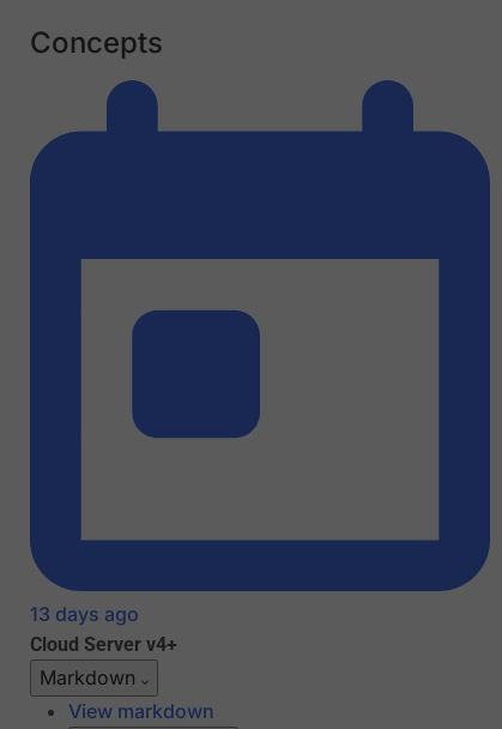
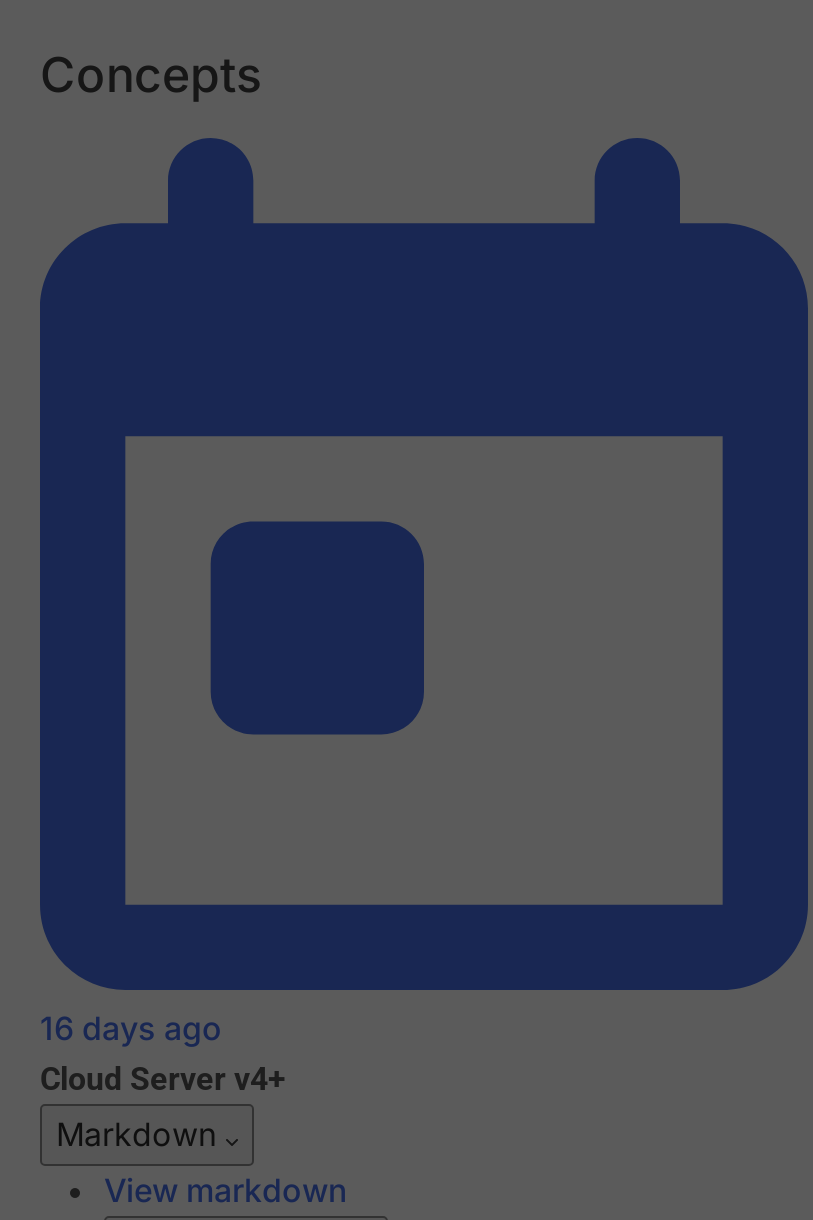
- 13 days ago
+ 16 days ago
